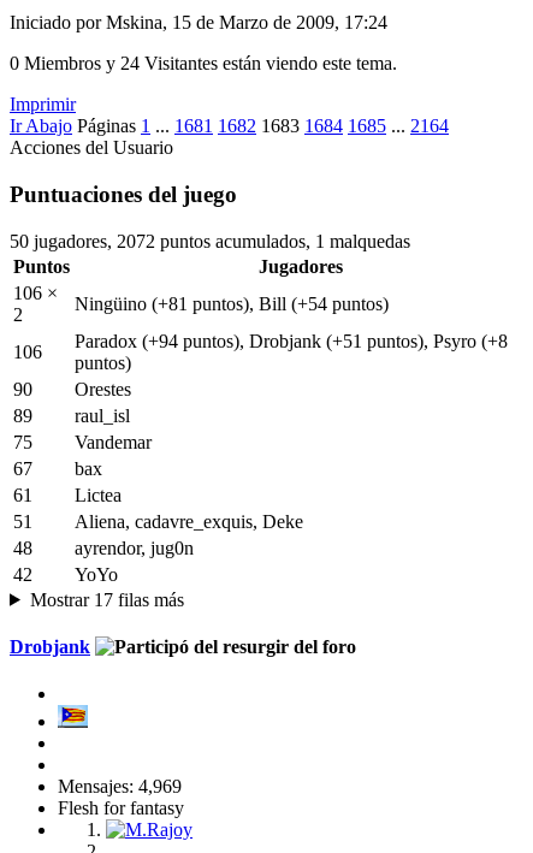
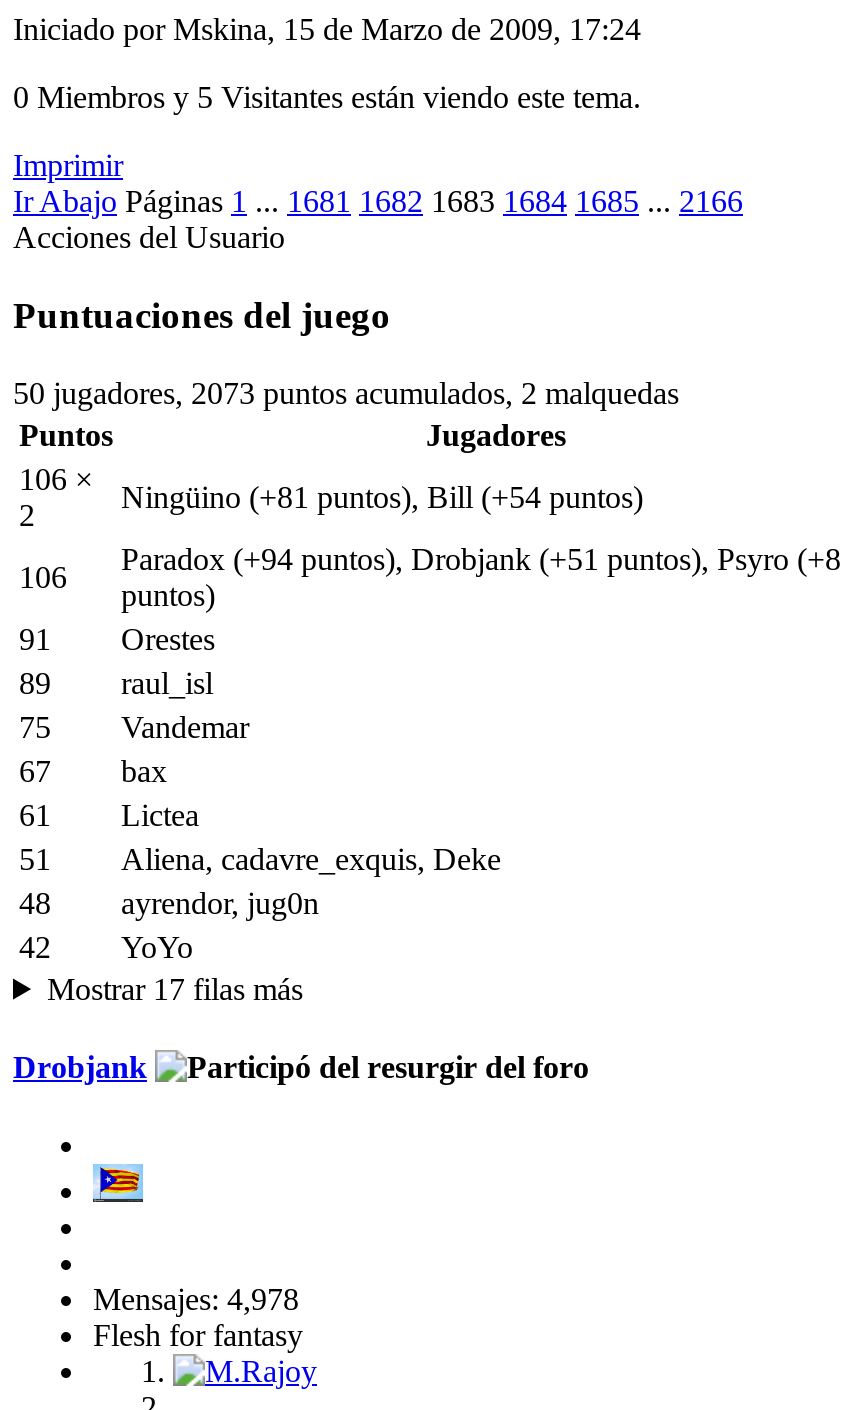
- 0 Miembros y 24 Visitantes están viendo este tema.
+ 0 Miembros y 5 Visitantes están viendo este tema.

- Ir Abajo Páginas 1 ... 1681 1682 1683 1684 1685 ... 2164
+ Ir Abajo Páginas 1 ... 1681 1682 1683 1684 1685 ... 2166

- 50 jugadores, 2072 puntos acumulados, 1 malquedas
+ 50 jugadores, 2073 puntos acumulados, 2 malquedas

- 90
+ 91

- Mensajes: 4,969
+ Mensajes: 4,978
